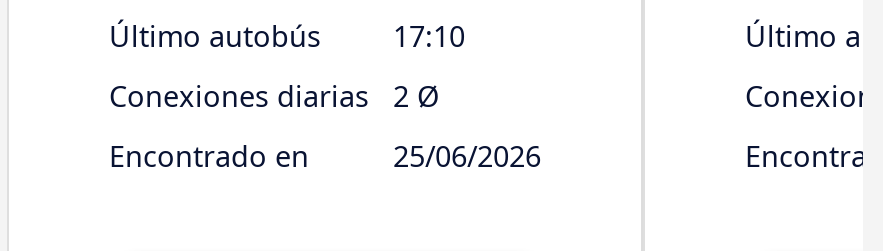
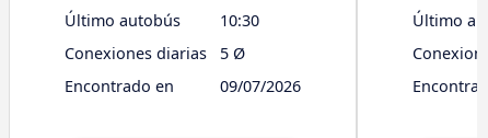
- Último autobús 17:10
+ Último autobús 10:30

- Conexiones diarias 2 Ø
+ Conexiones diarias 5 Ø

- 25/06/2026
+ 09/07/2026
